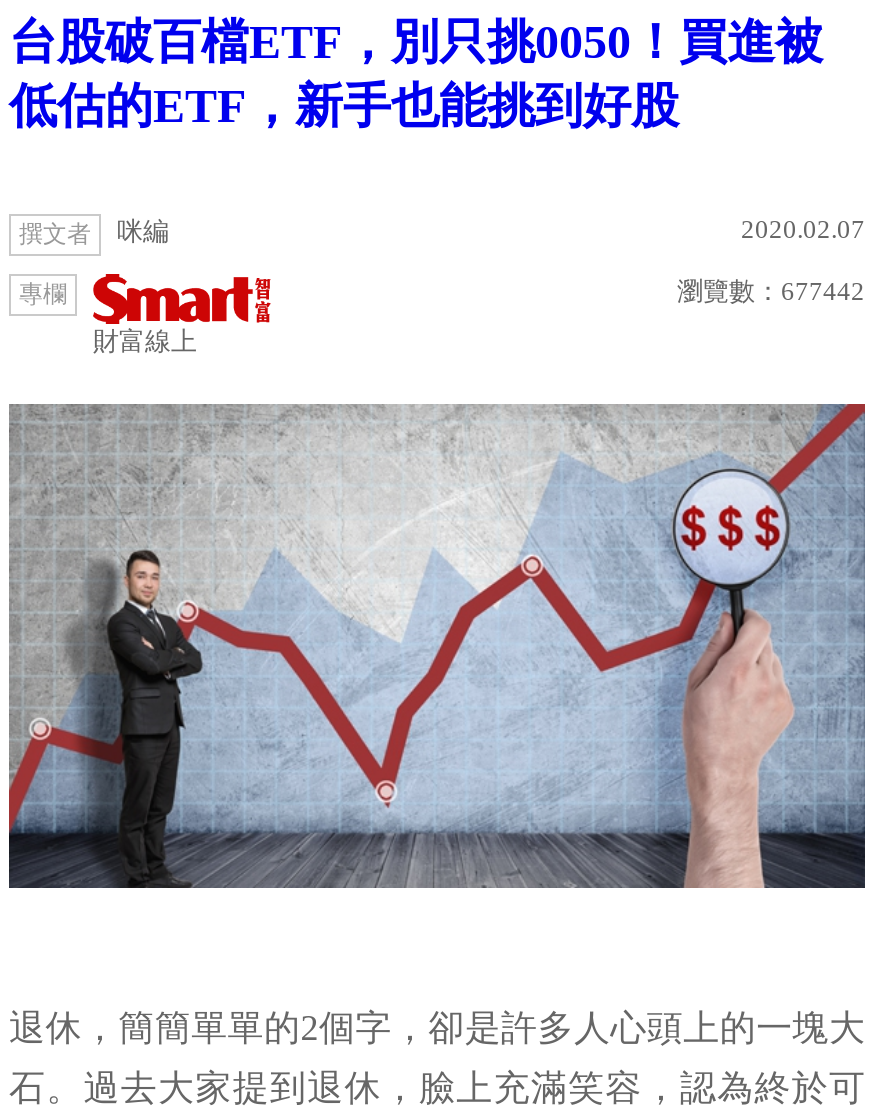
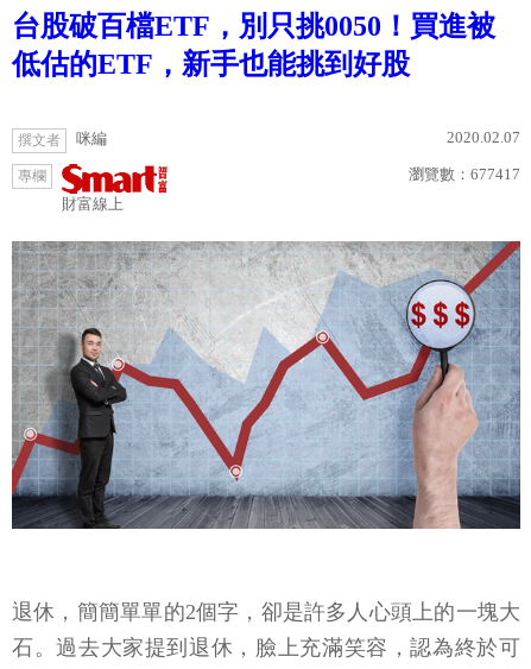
- 瀏覽數：677442
+ 瀏覽數：677417
